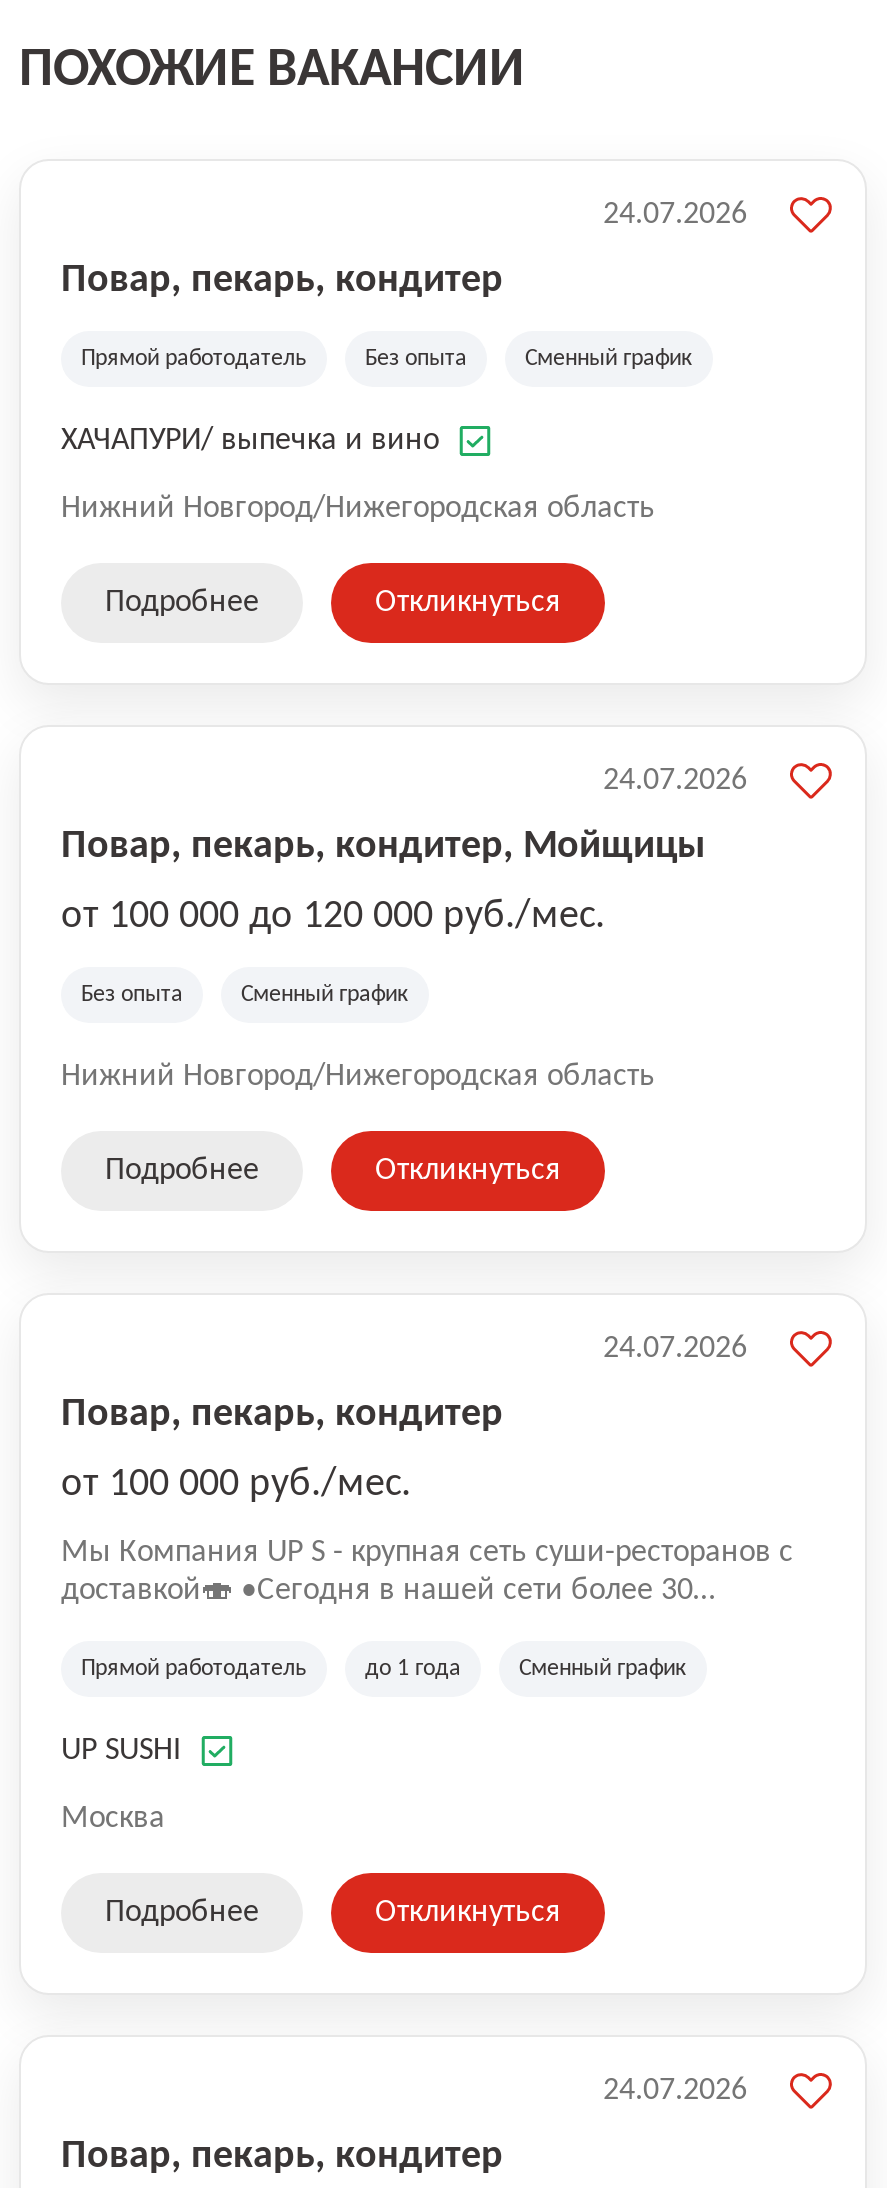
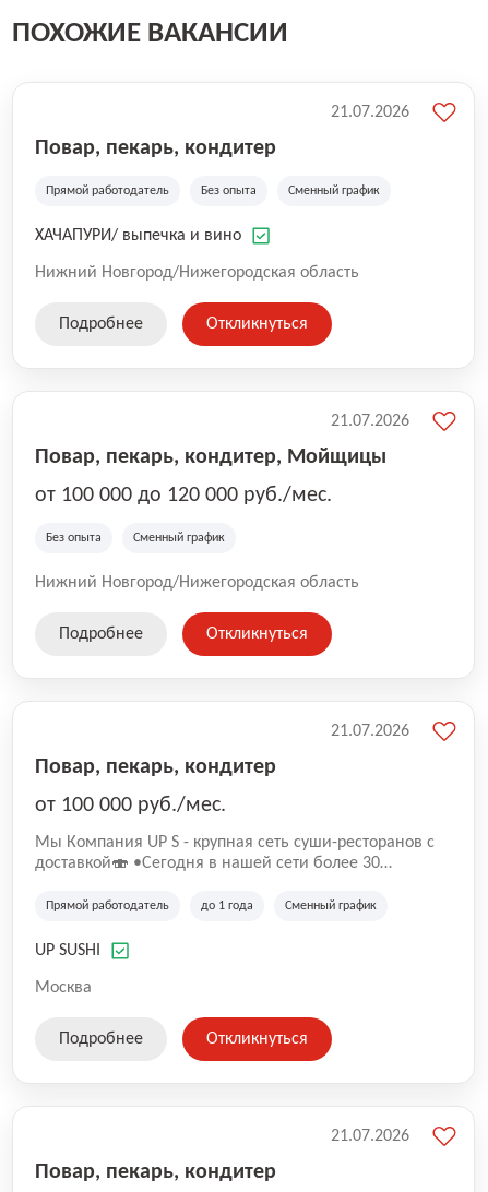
- 24.07.2026
+ 21.07.2026

- 24.07.2026
+ 21.07.2026

- 24.07.2026
+ 21.07.2026

- 24.07.2026
+ 21.07.2026
